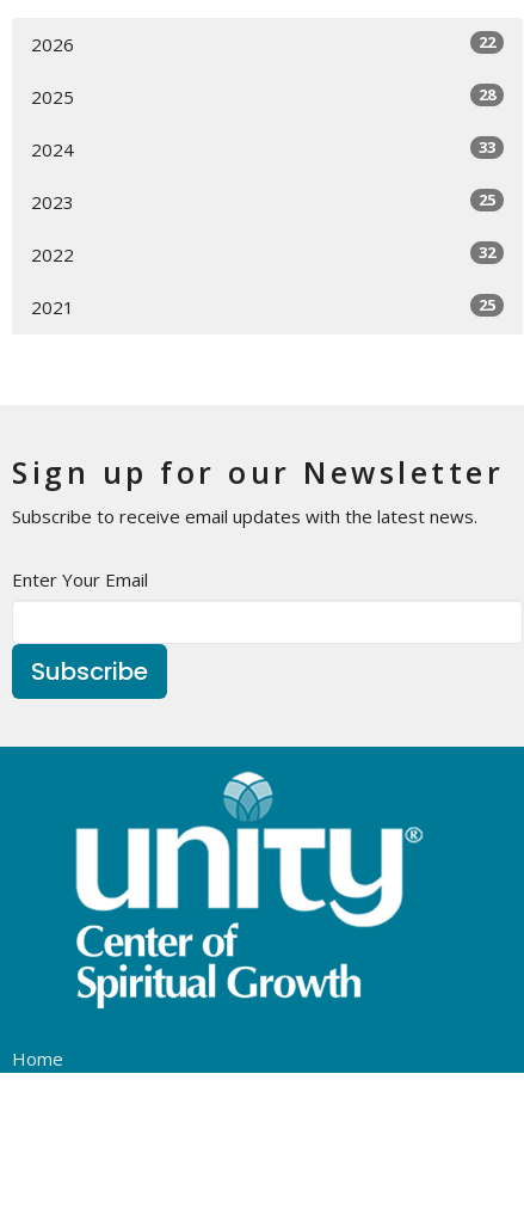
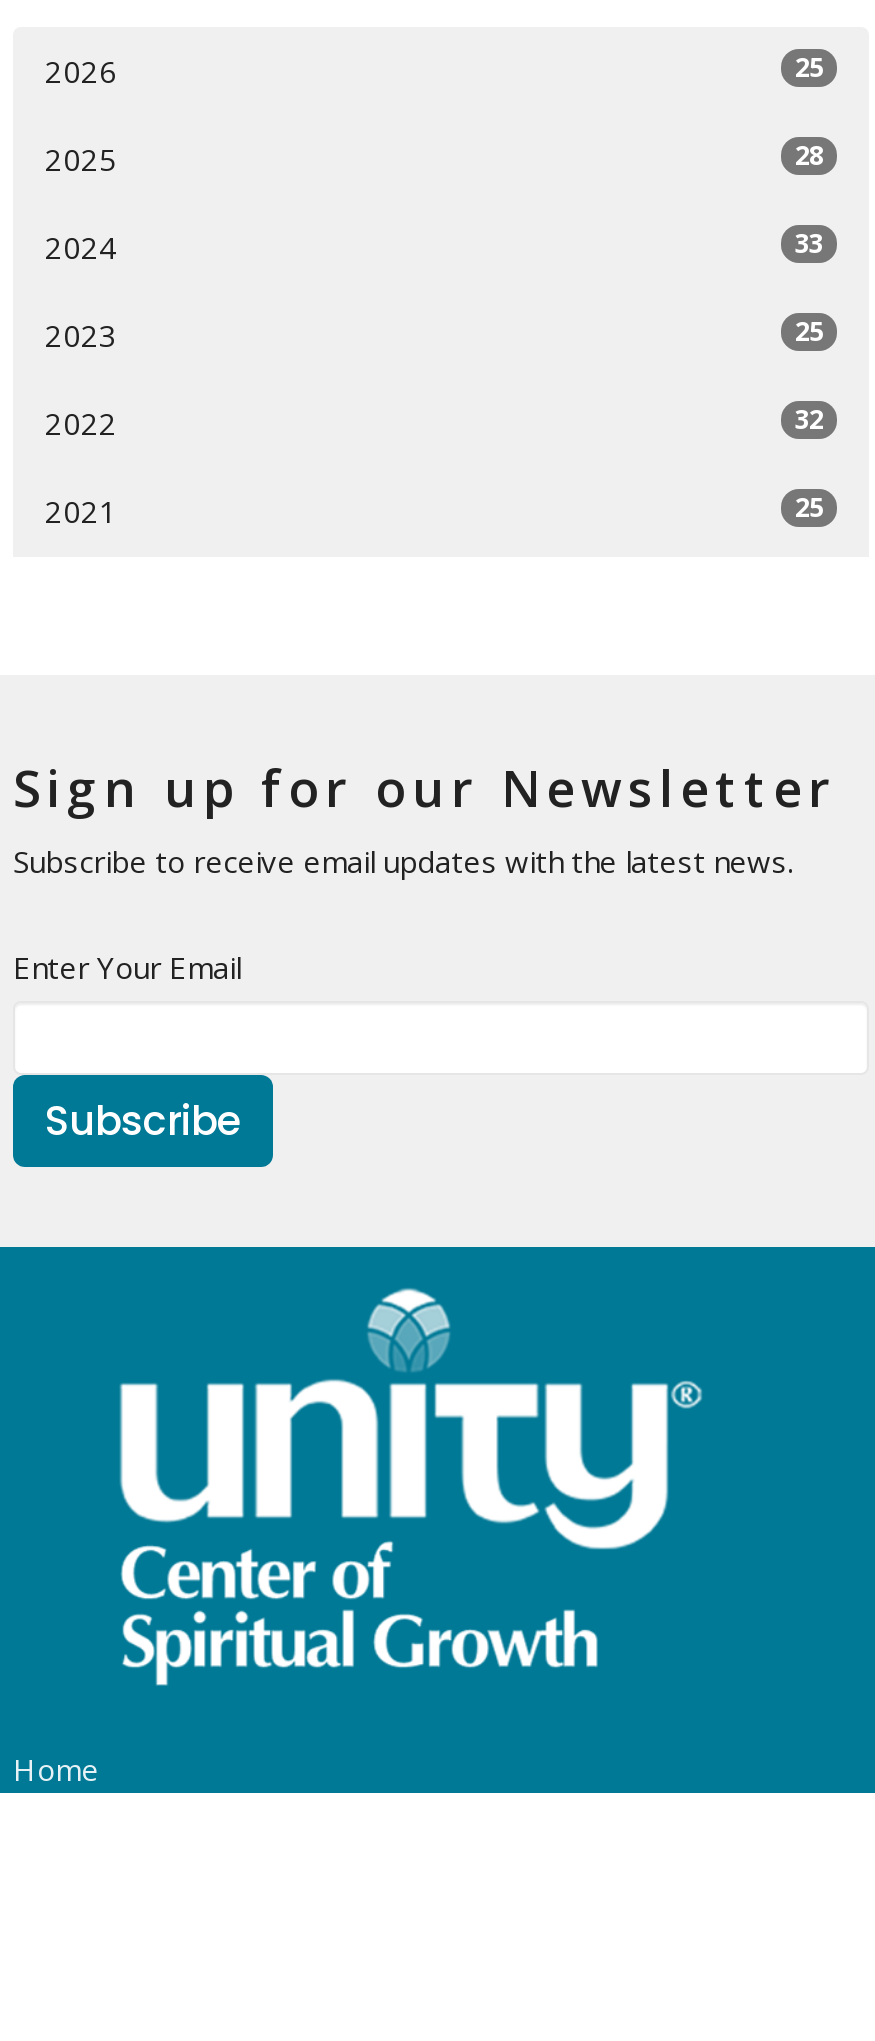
- 22
+ 25
